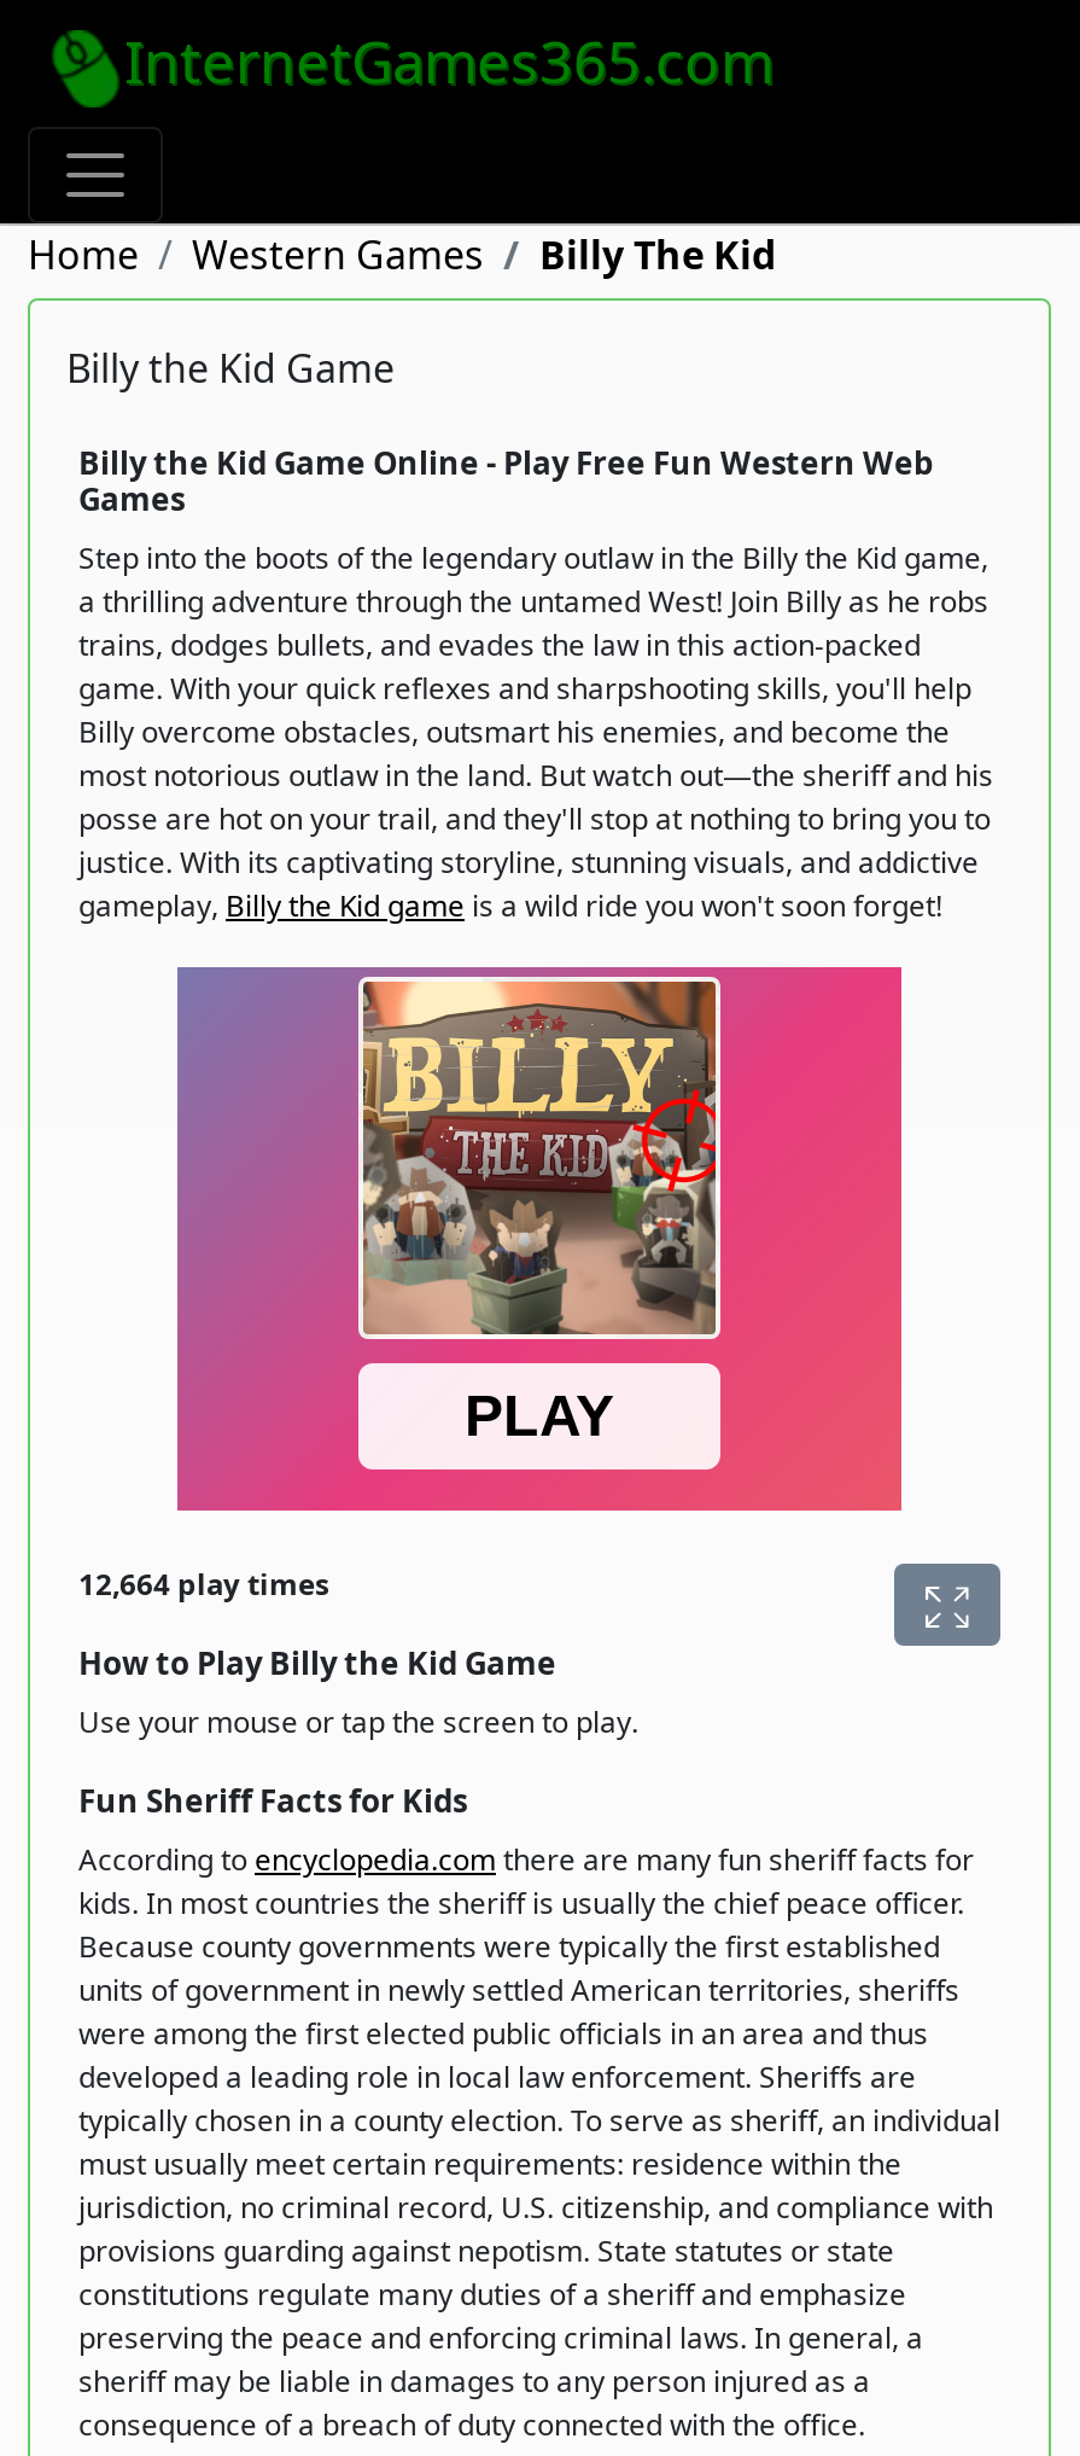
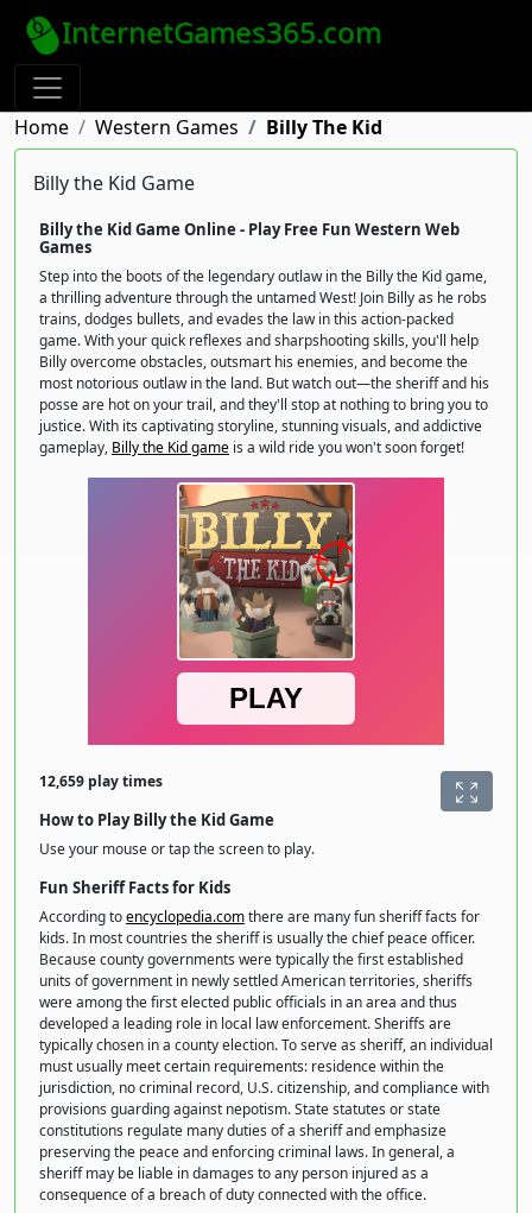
- 12,664 play times
+ 12,659 play times
